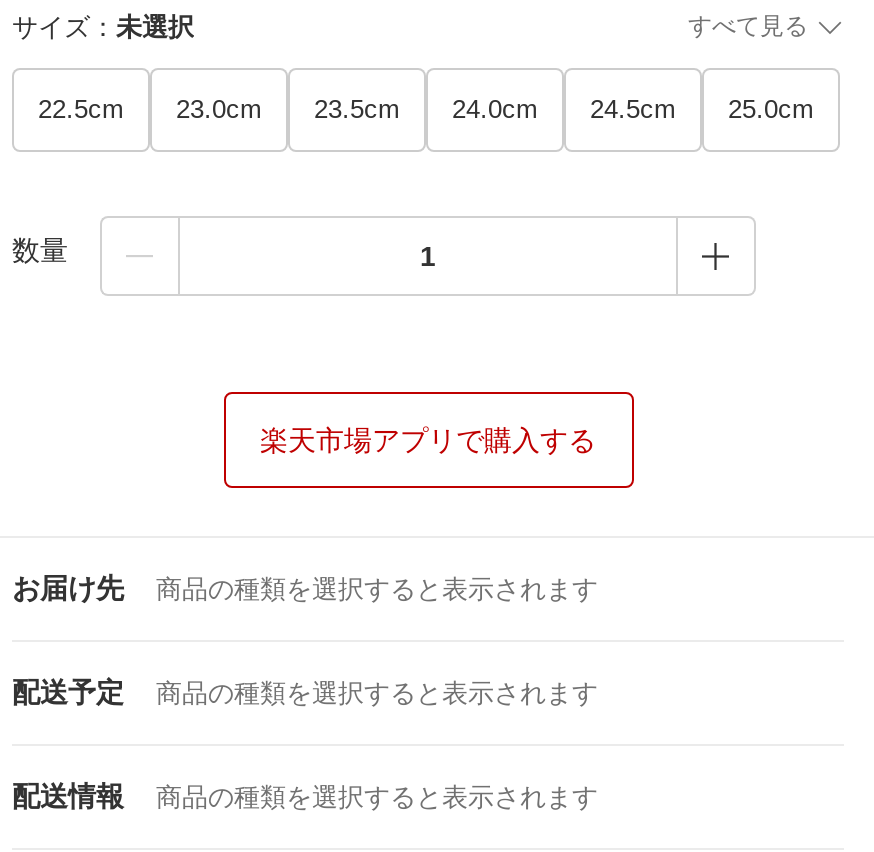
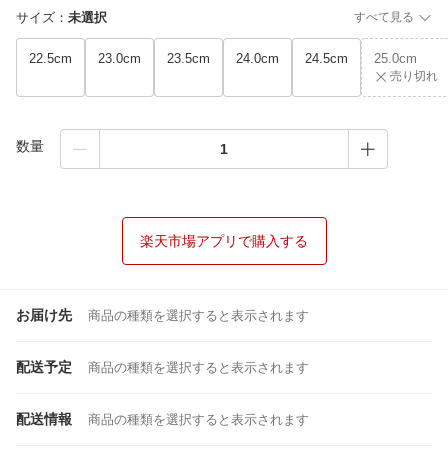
+ 売り切れ
